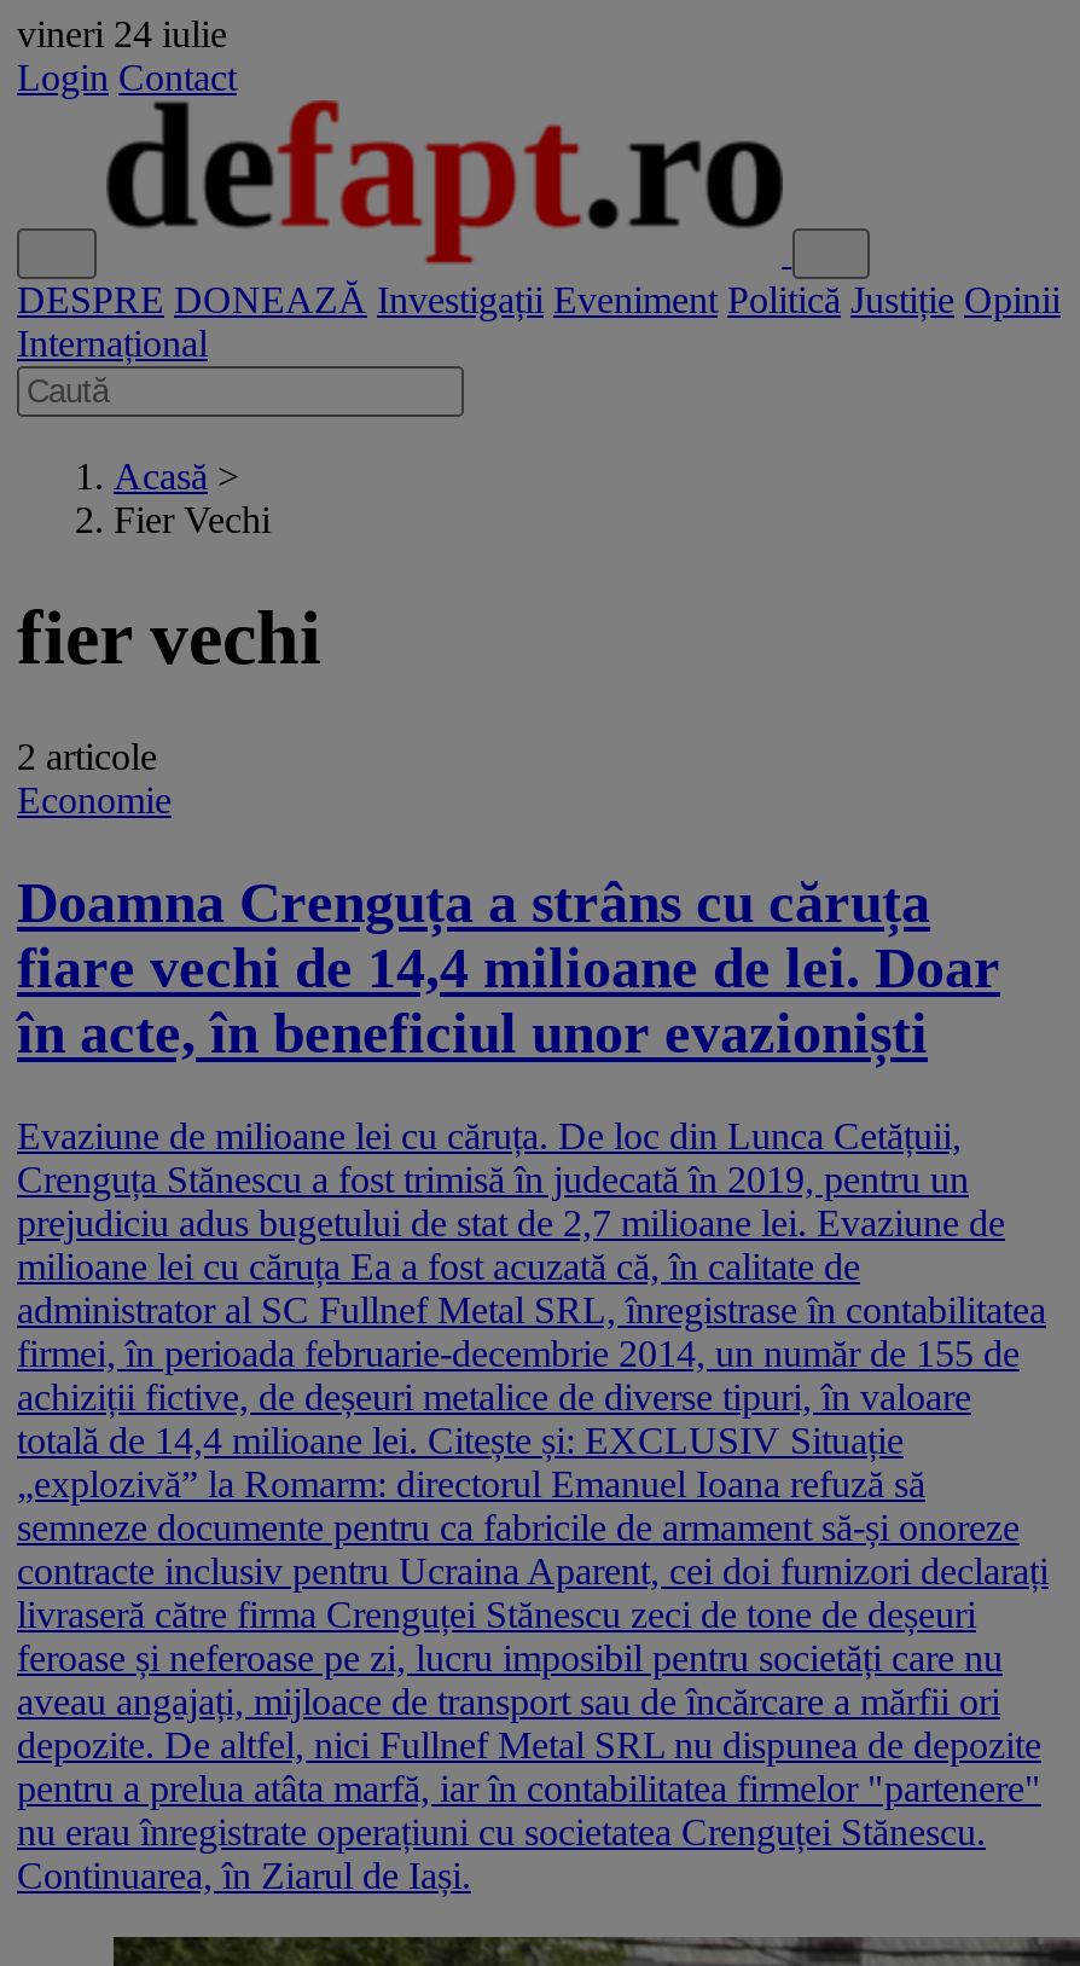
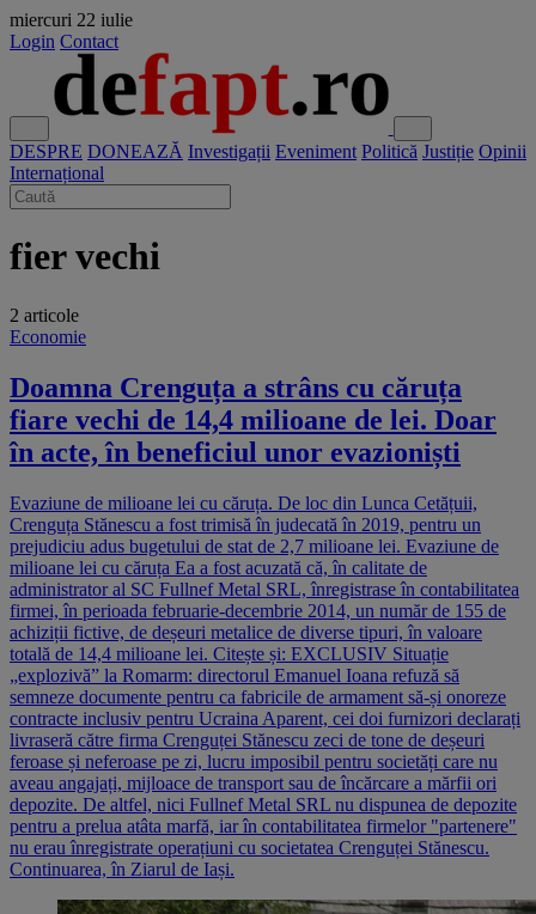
- vineri 24 iulie
+ miercuri 22 iulie

- Acasă >
- Fier Vechi
